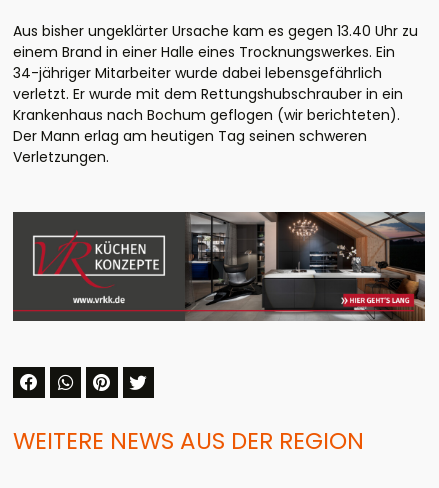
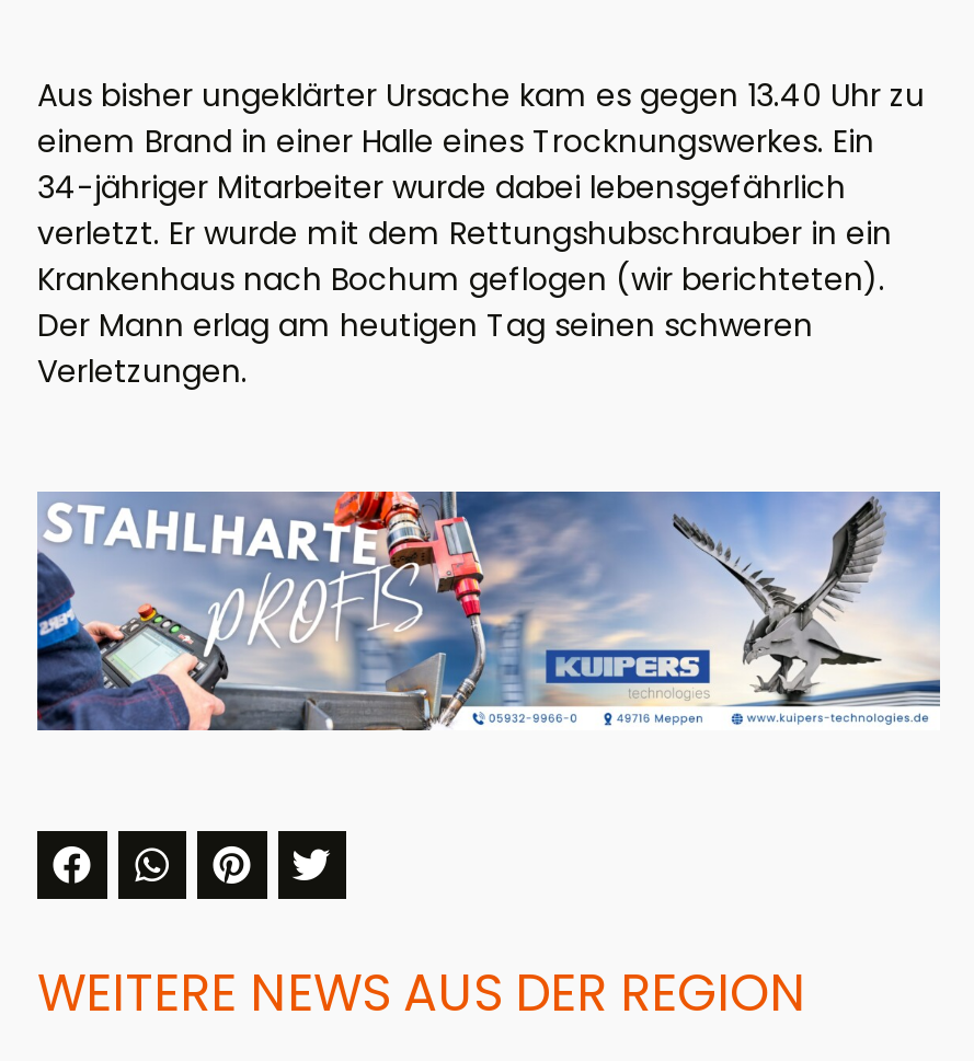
- [image]
+ [image]
